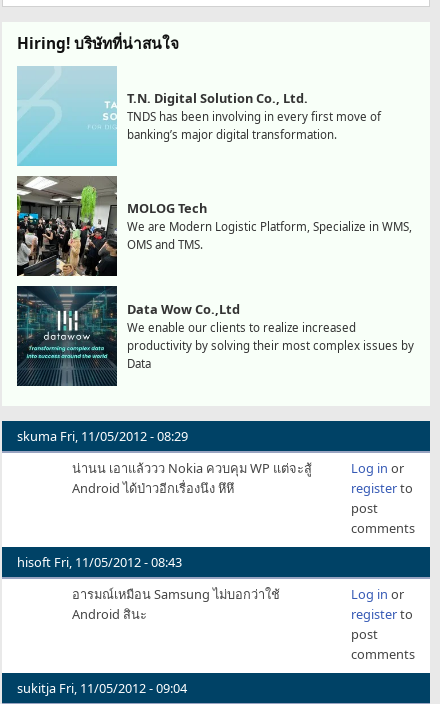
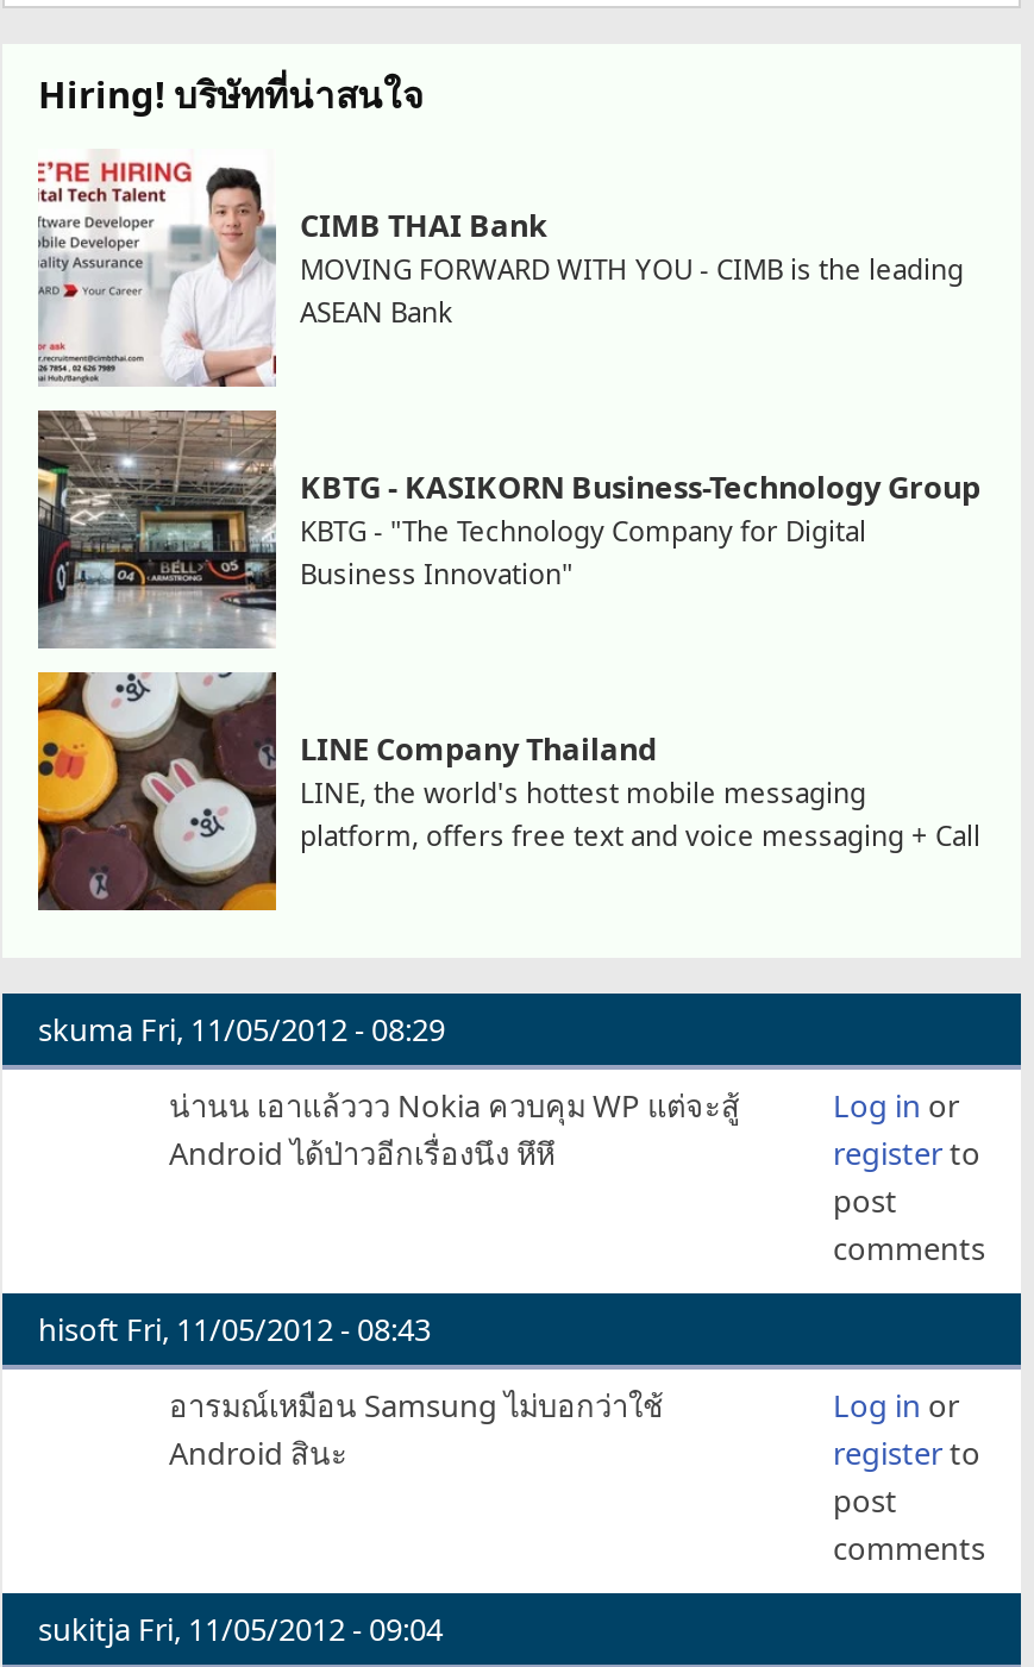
- [image]
- T.N. Digital Solution Co., Ltd.
- TNDS has been involving in every first move of
- banking’s major digital transformation.
+ [image]
+ CIMB THAI Bank
+ MOVING FORWARD WITH YOU - CIMB is the leading
+ ASEAN Bank

- [image]
- MOLOG Tech
- We are Modern Logistic Platform, Specialize in WMS,
- OMS and TMS.
+ [image]
+ KBTG - KASIKORN Business-Technology Group
+ KBTG - "The Technology Company for Digital
+ Business Innovation"

- [image]
- Data Wow Co.,Ltd
- We enable our clients to realize increased
- productivity by solving their most complex issues by
- Data
+ [image]
+ LINE Company Thailand
+ LINE, the world's hottest mobile messaging
+ platform, offers free text and voice messaging + Call
